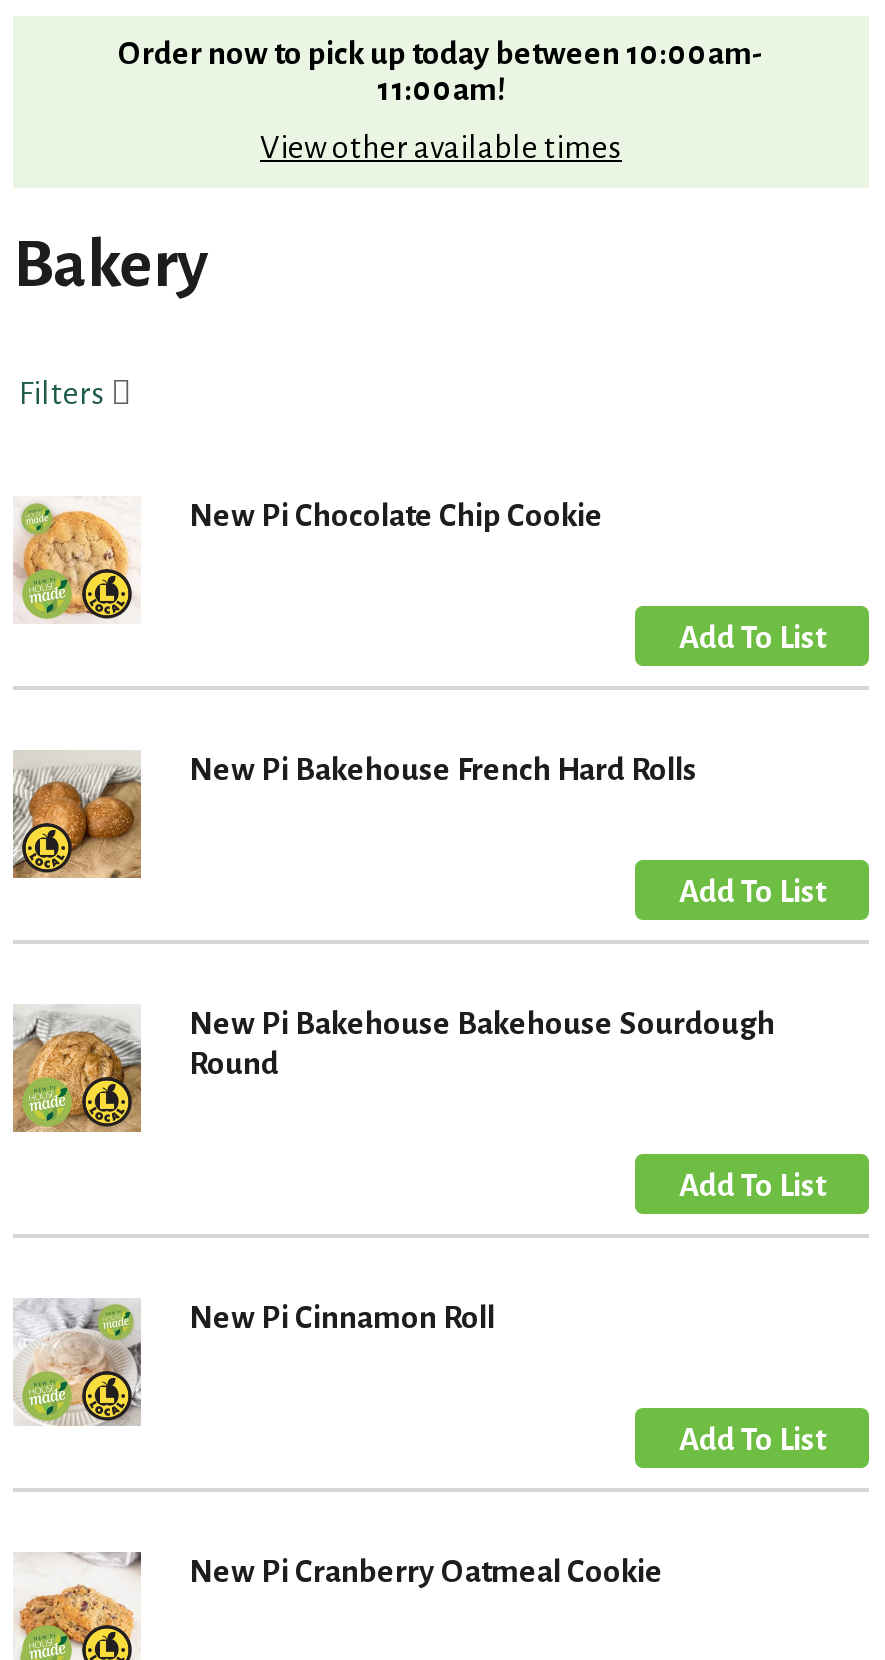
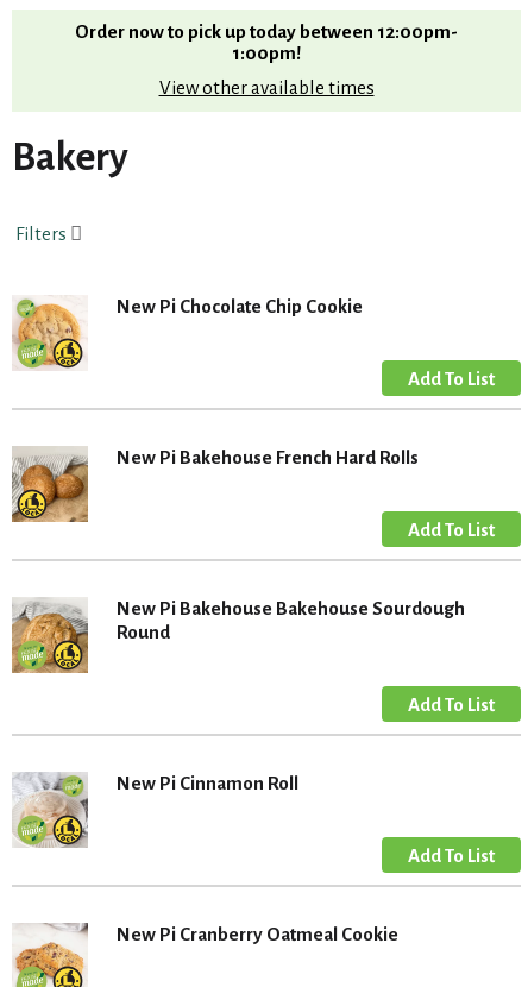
- Order now to pick up today between 10:00am-
- 11:00am!
+ Order now to pick up today between 12:00pm-
+ 1:00pm!
